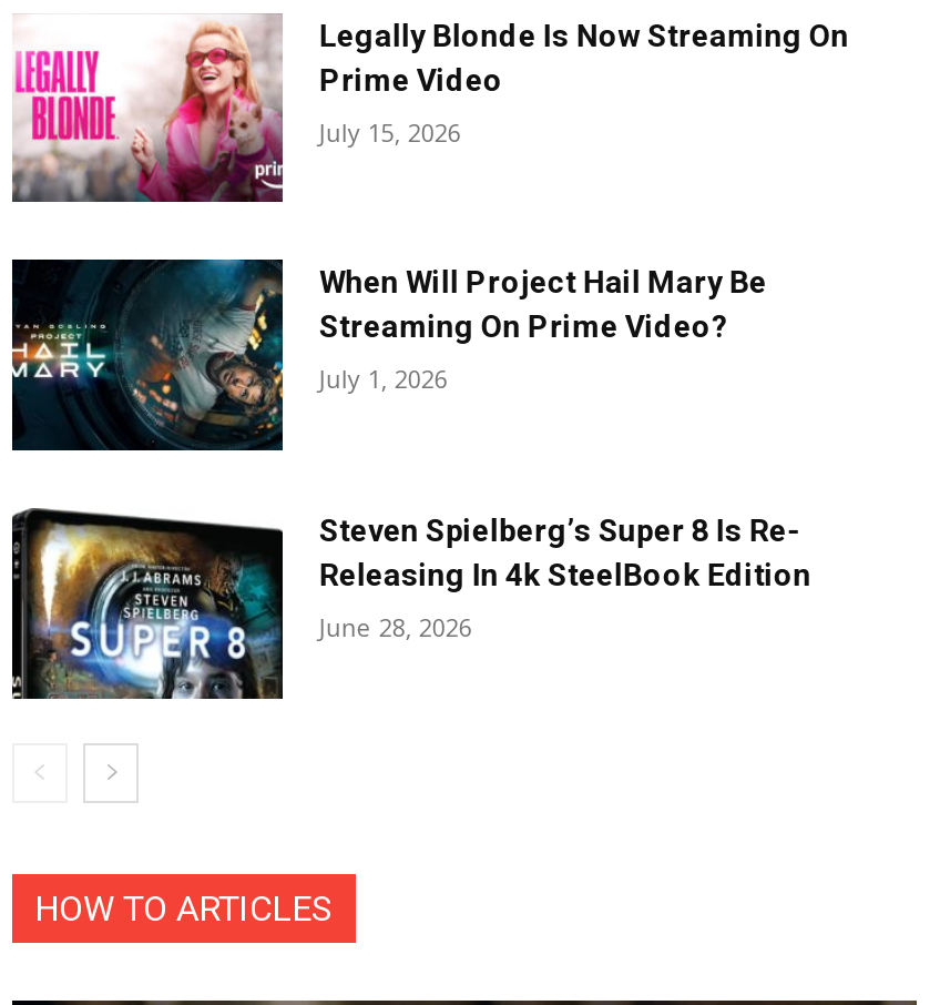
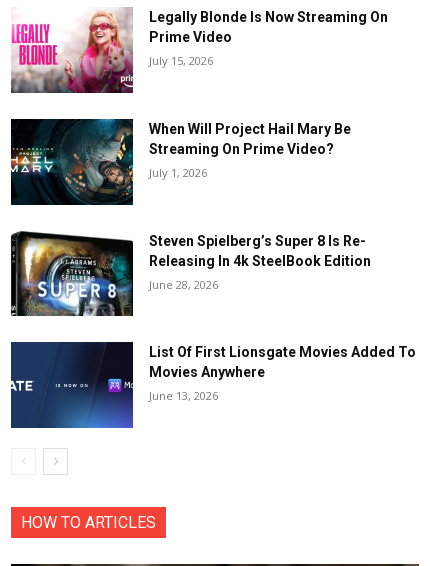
+ [image]
+ List Of First Lionsgate Movies Added To
+ Movies Anywhere
+ June 13, 2026
